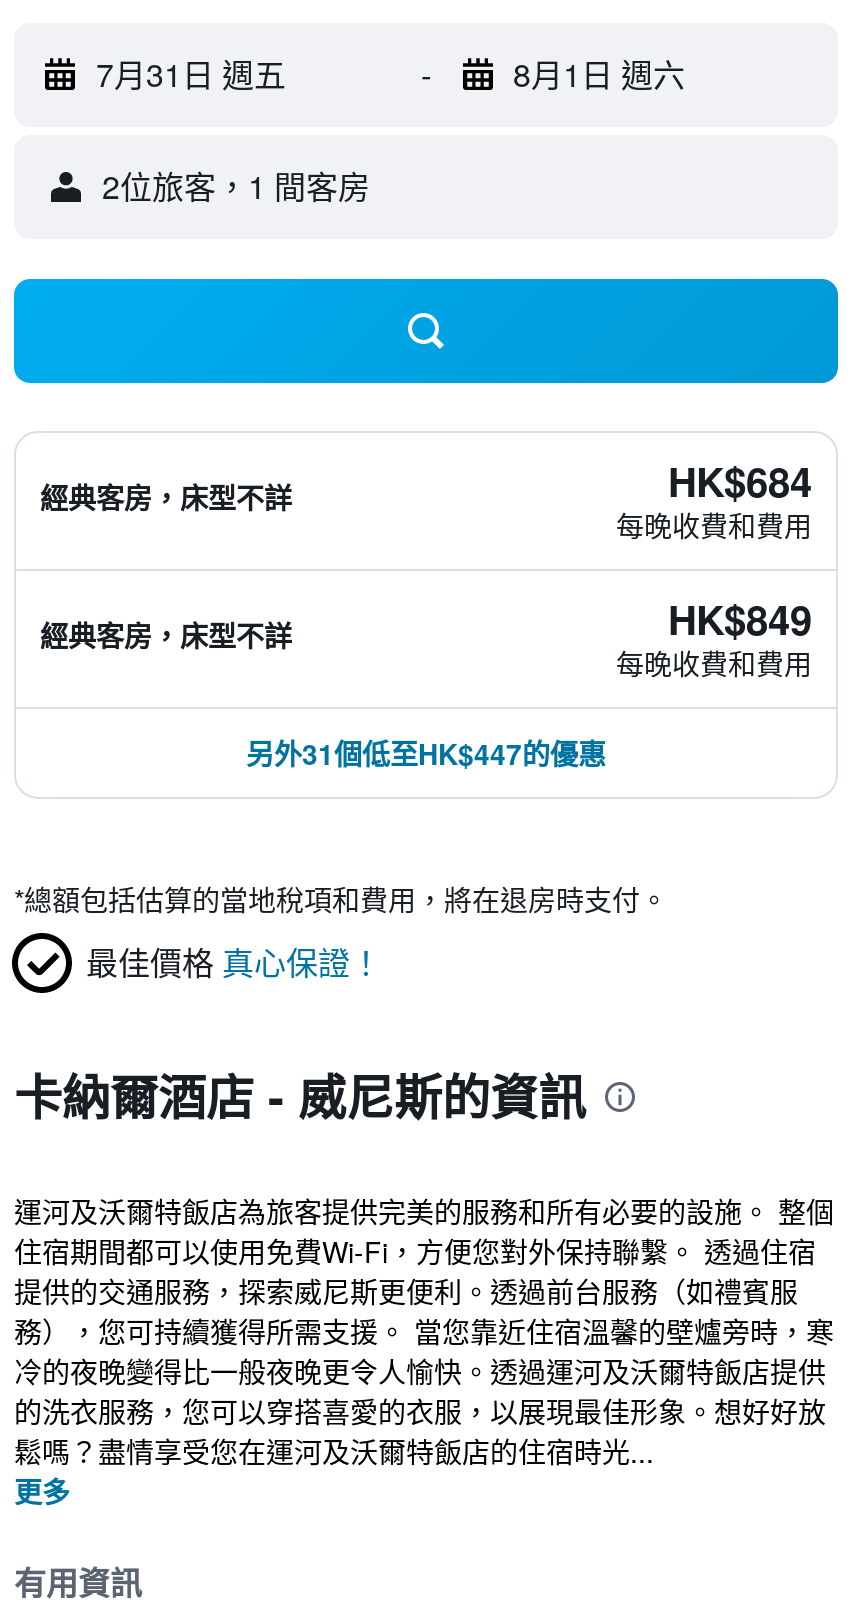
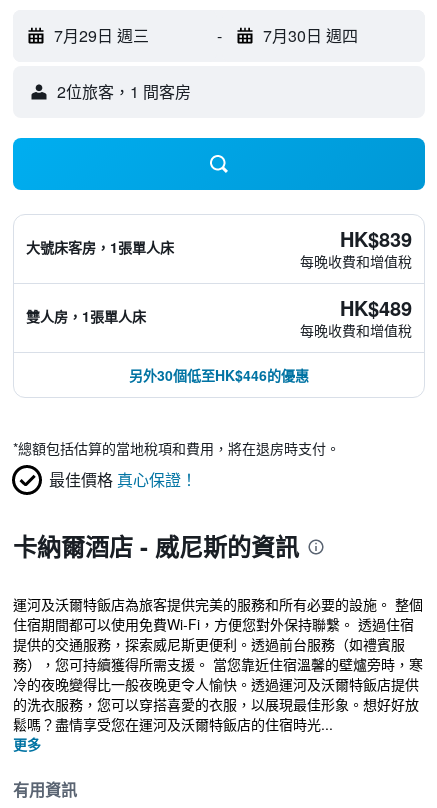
- 7月31日 週五
+ 7月29日 週三

- 8月1日 週六
+ 7月30日 週四

- 經典客房，床型不詳
- HK$684
- 每晚收費和費用
+ 大號床客房，1張單人床
+ HK$839
+ 每晚收費和增值稅

- 經典客房，床型不詳
- HK$849
- 每晚收費和費用
+ 雙人房，1張單人床
+ HK$489
+ 每晚收費和增值稅

- 另外31個低至HK$447的優惠
+ 另外30個低至HK$446的優惠
